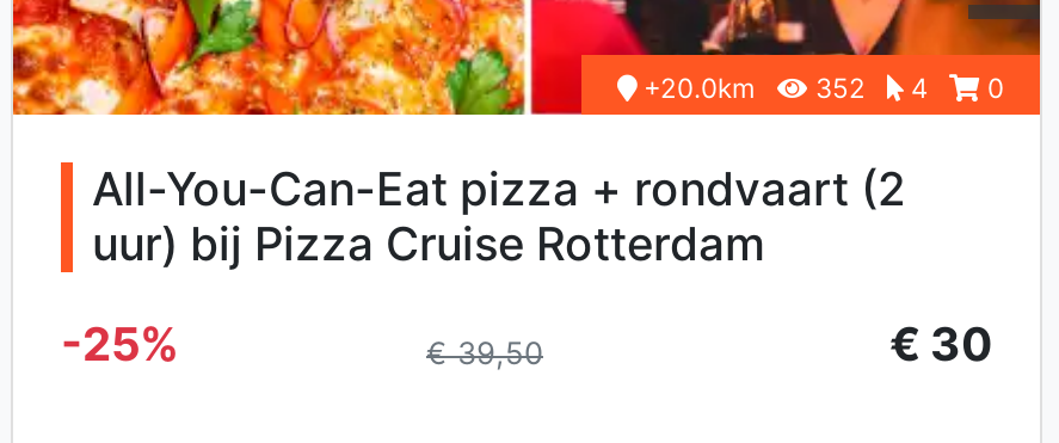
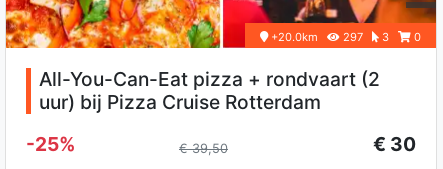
- 352 4
+ 297 3
